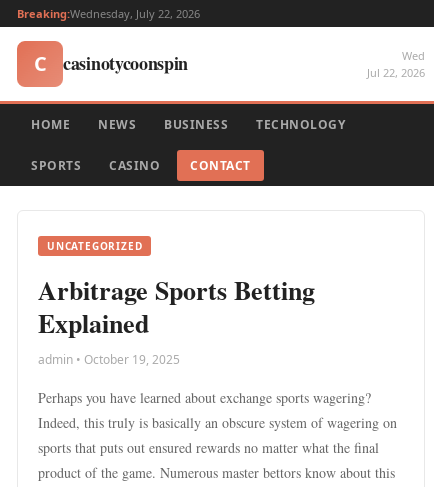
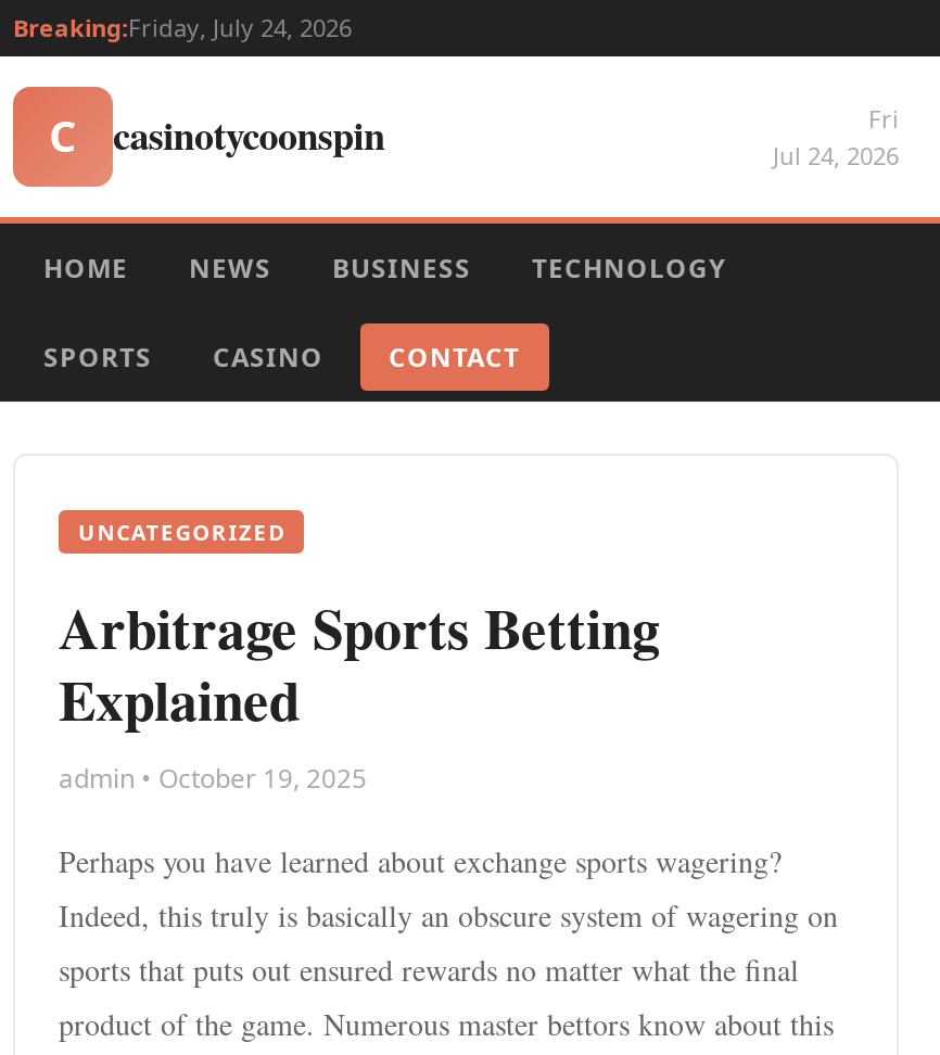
- Breaking:Wednesday, July 22, 2026
+ Breaking:Friday, July 24, 2026

- Wed
- Jul 22, 2026
+ Fri
+ Jul 24, 2026
